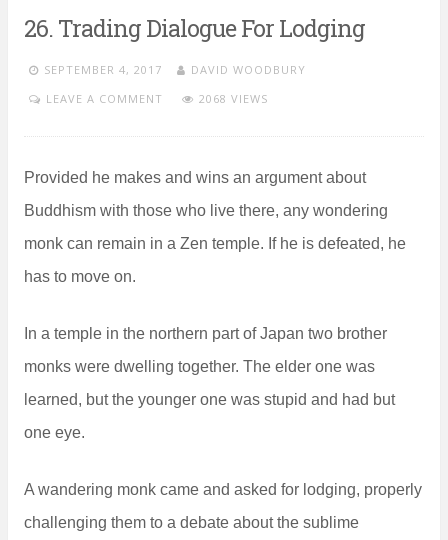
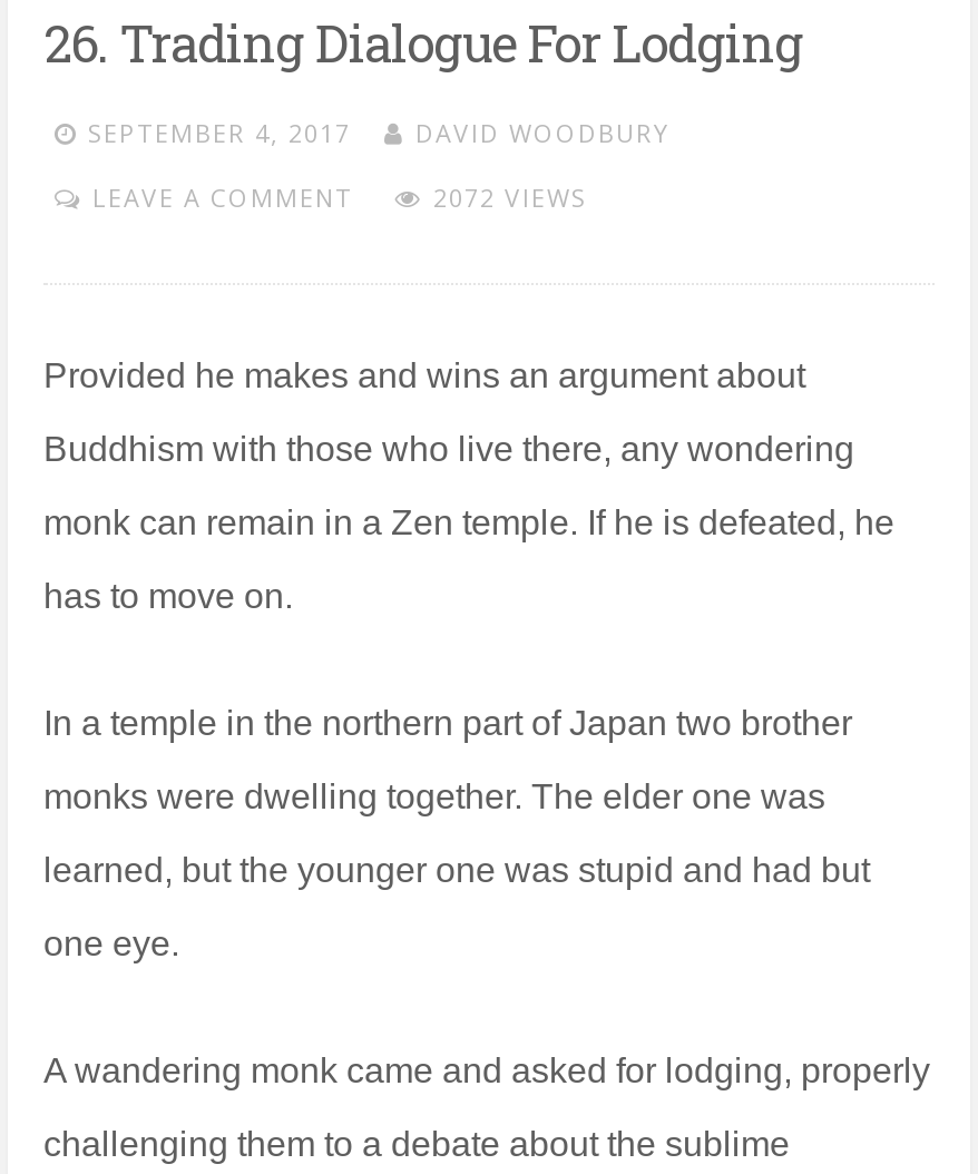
- 2068 VIEWS
+ 2072 VIEWS
